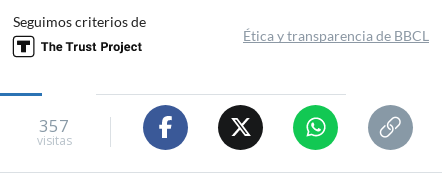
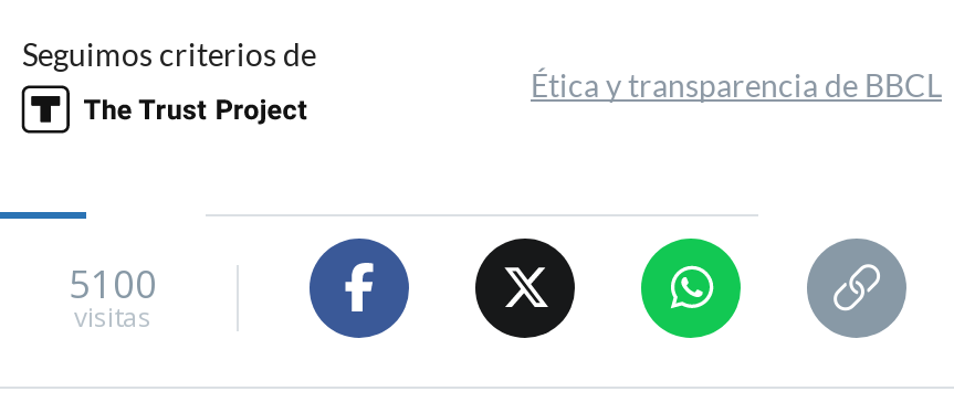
- 357
+ 5100
